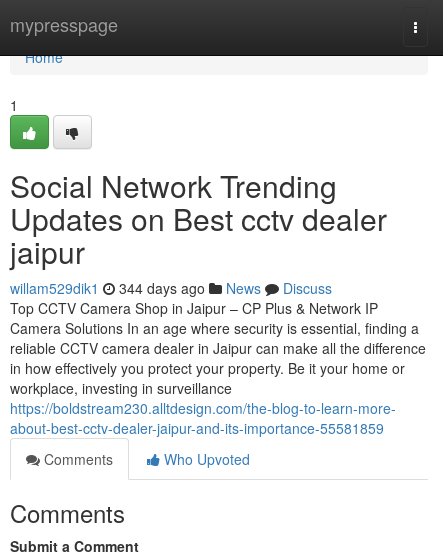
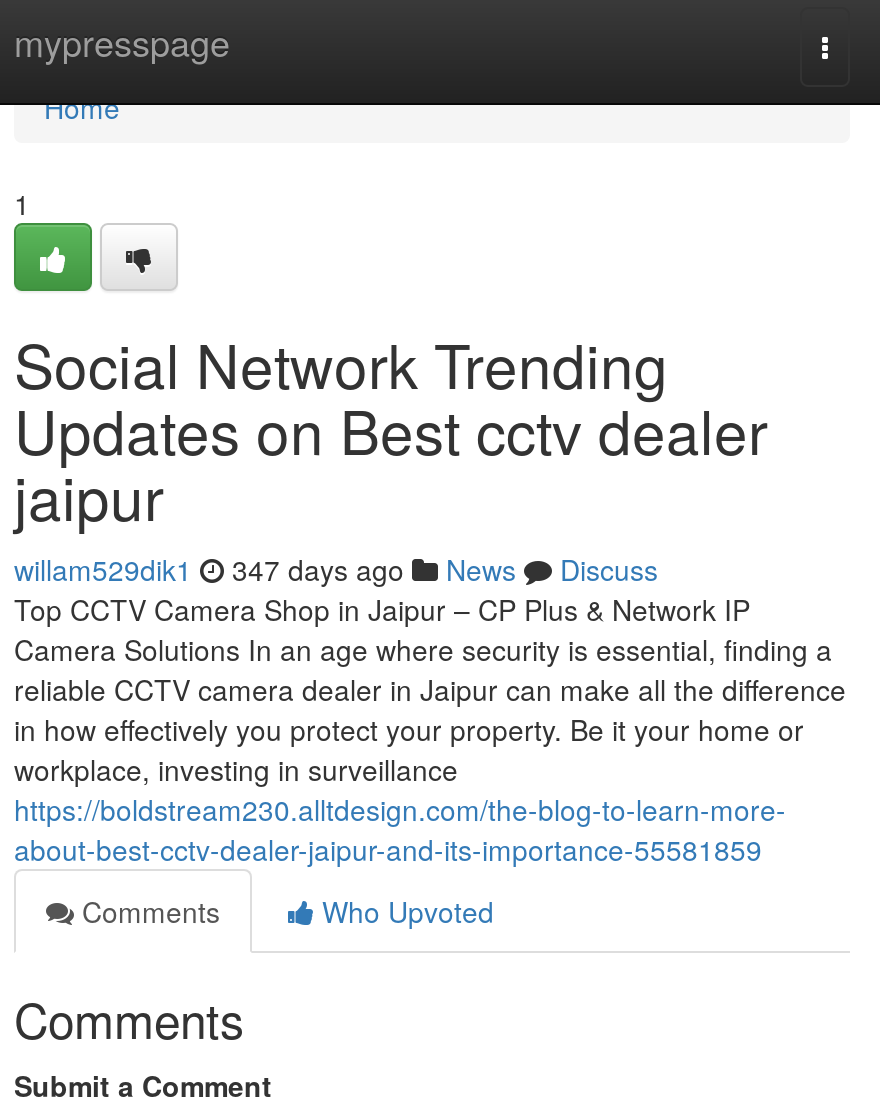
- willam529dik1 344 days ago News Discuss
+ willam529dik1 347 days ago News Discuss
